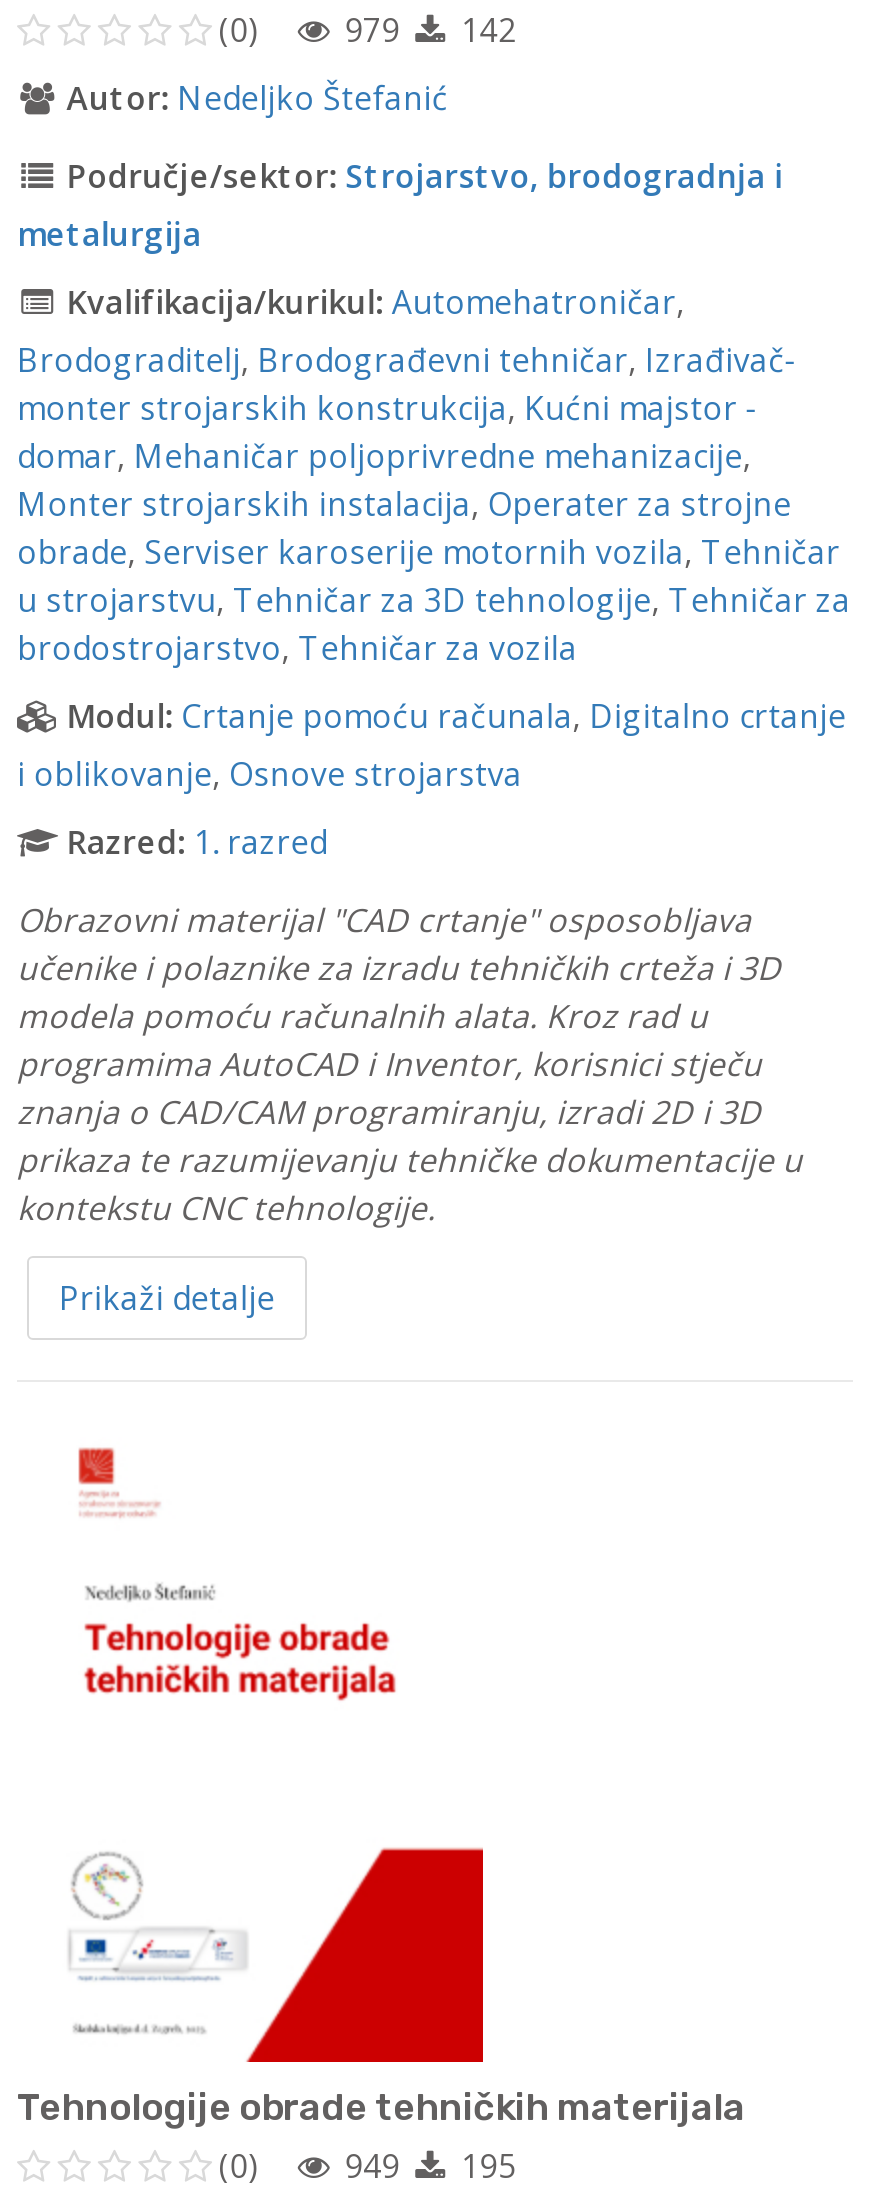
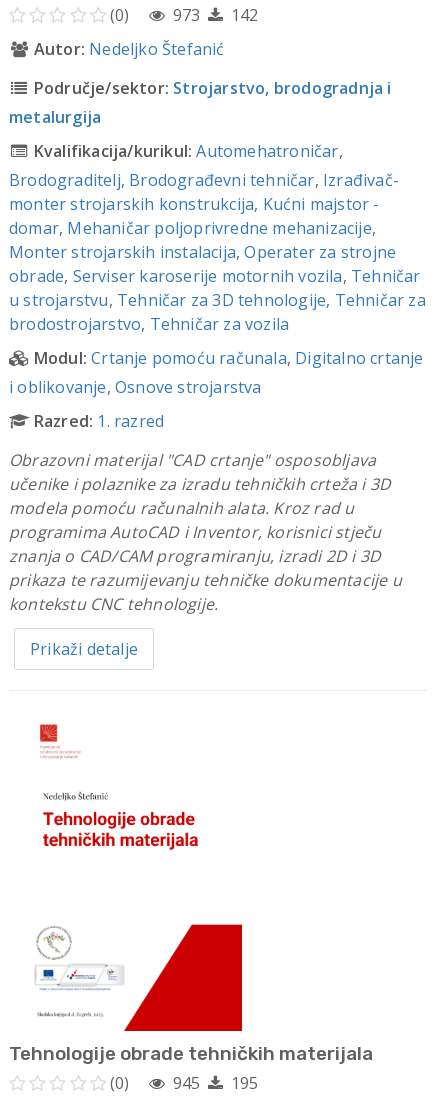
- (0) 979 142
+ (0) 973 142

- (0) 949 195
+ (0) 945 195
